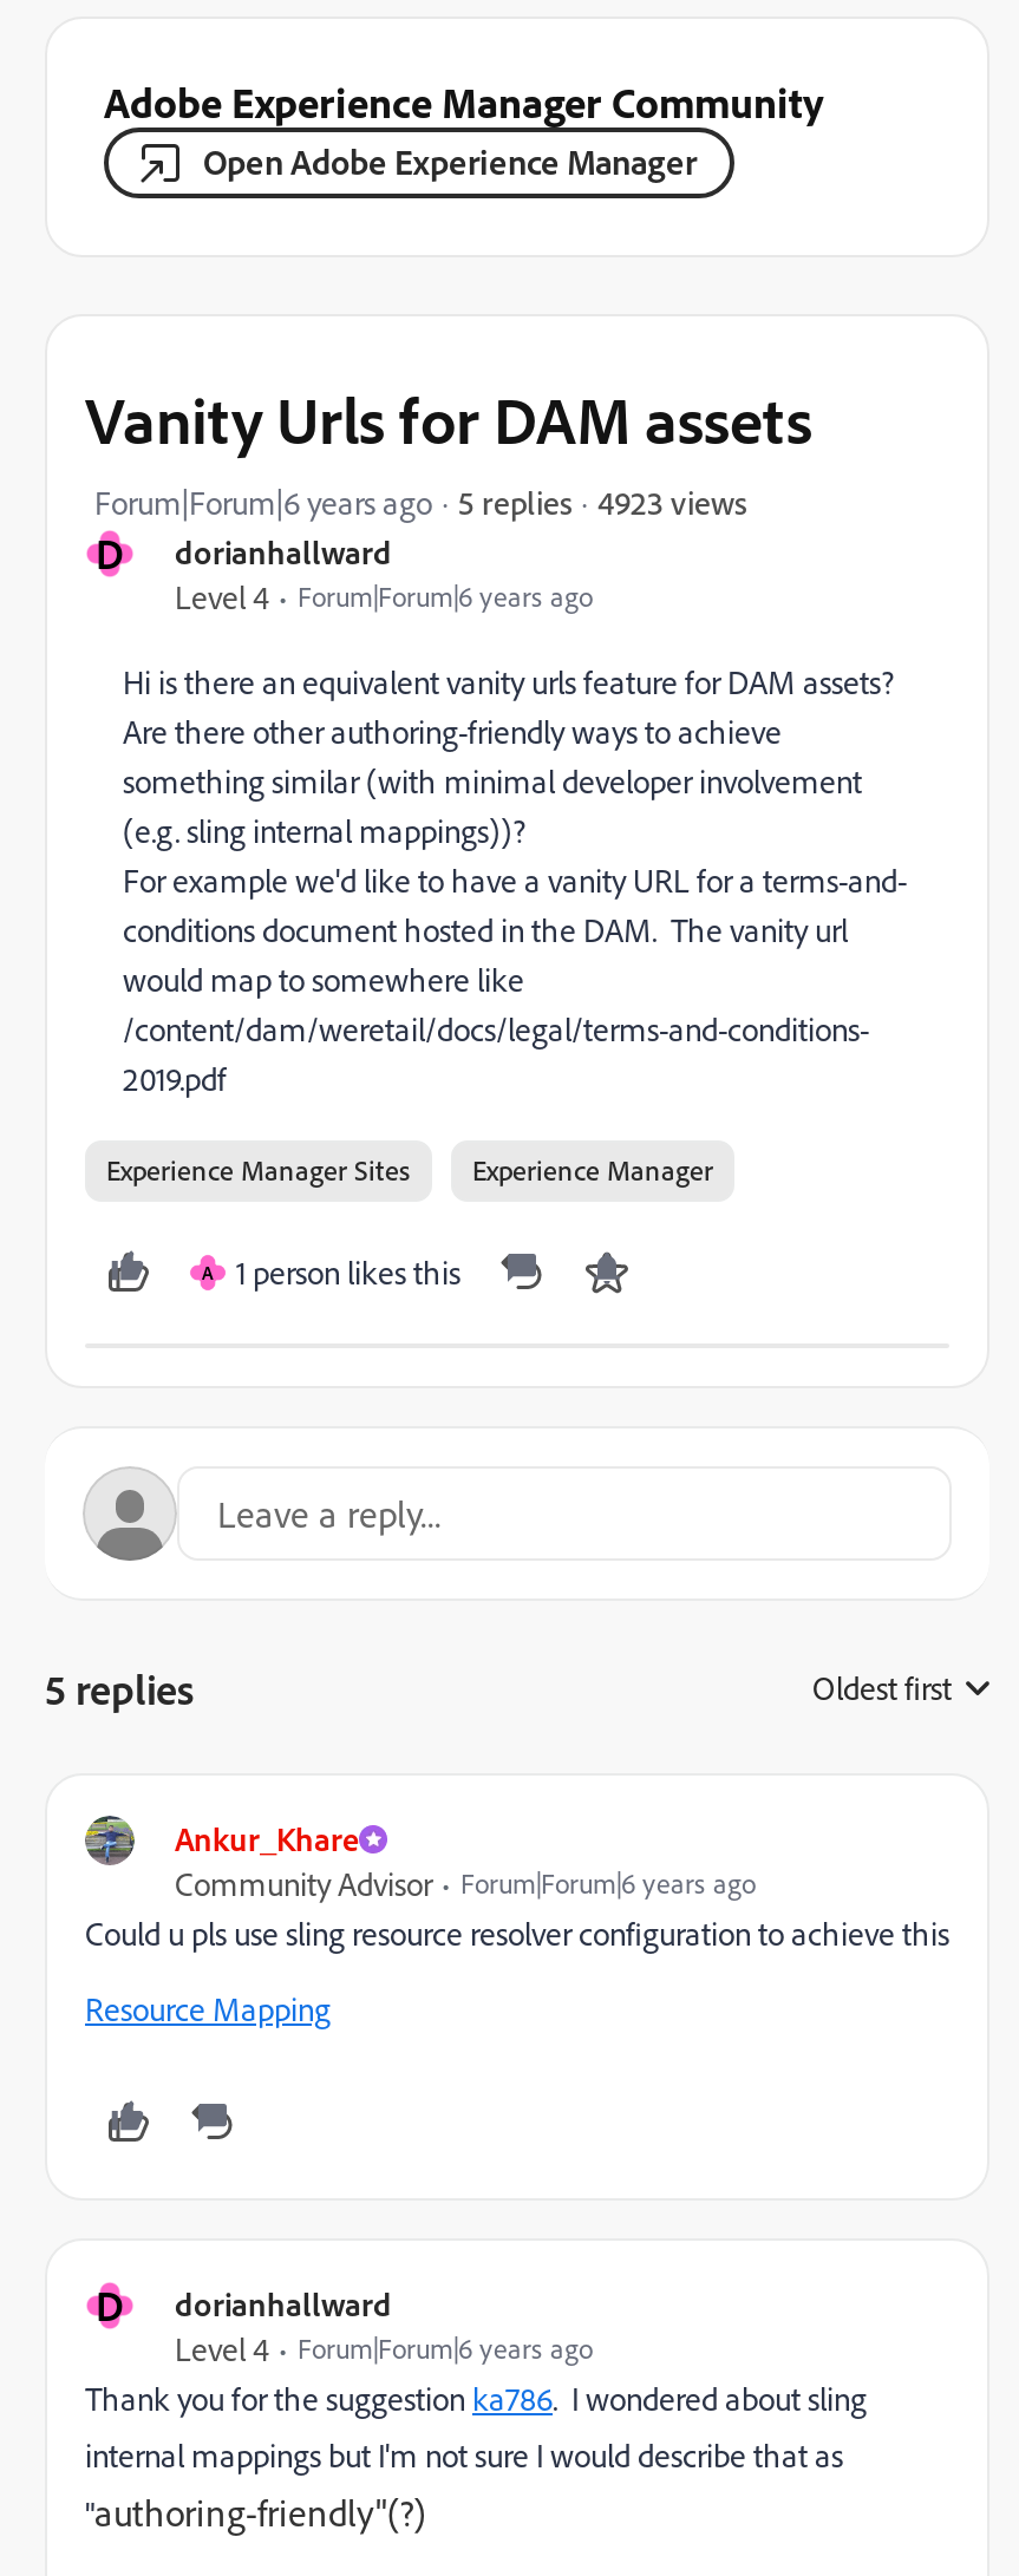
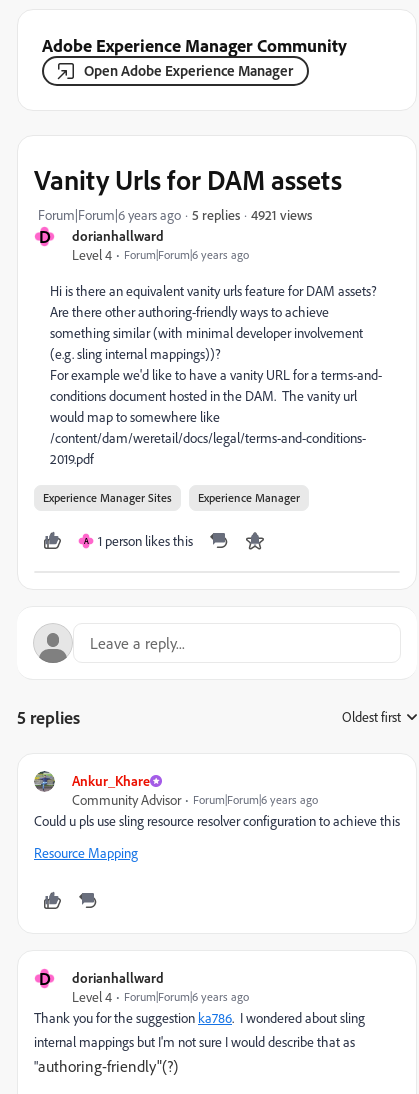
- 4923 views
+ 4921 views
